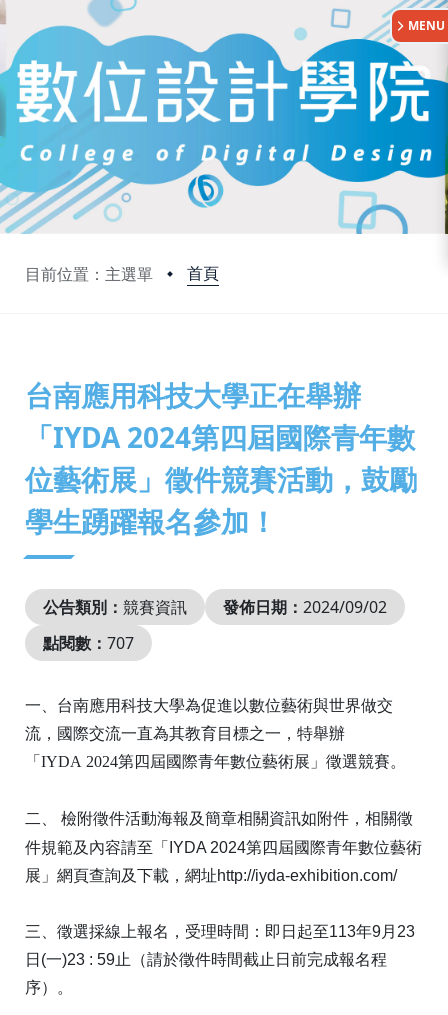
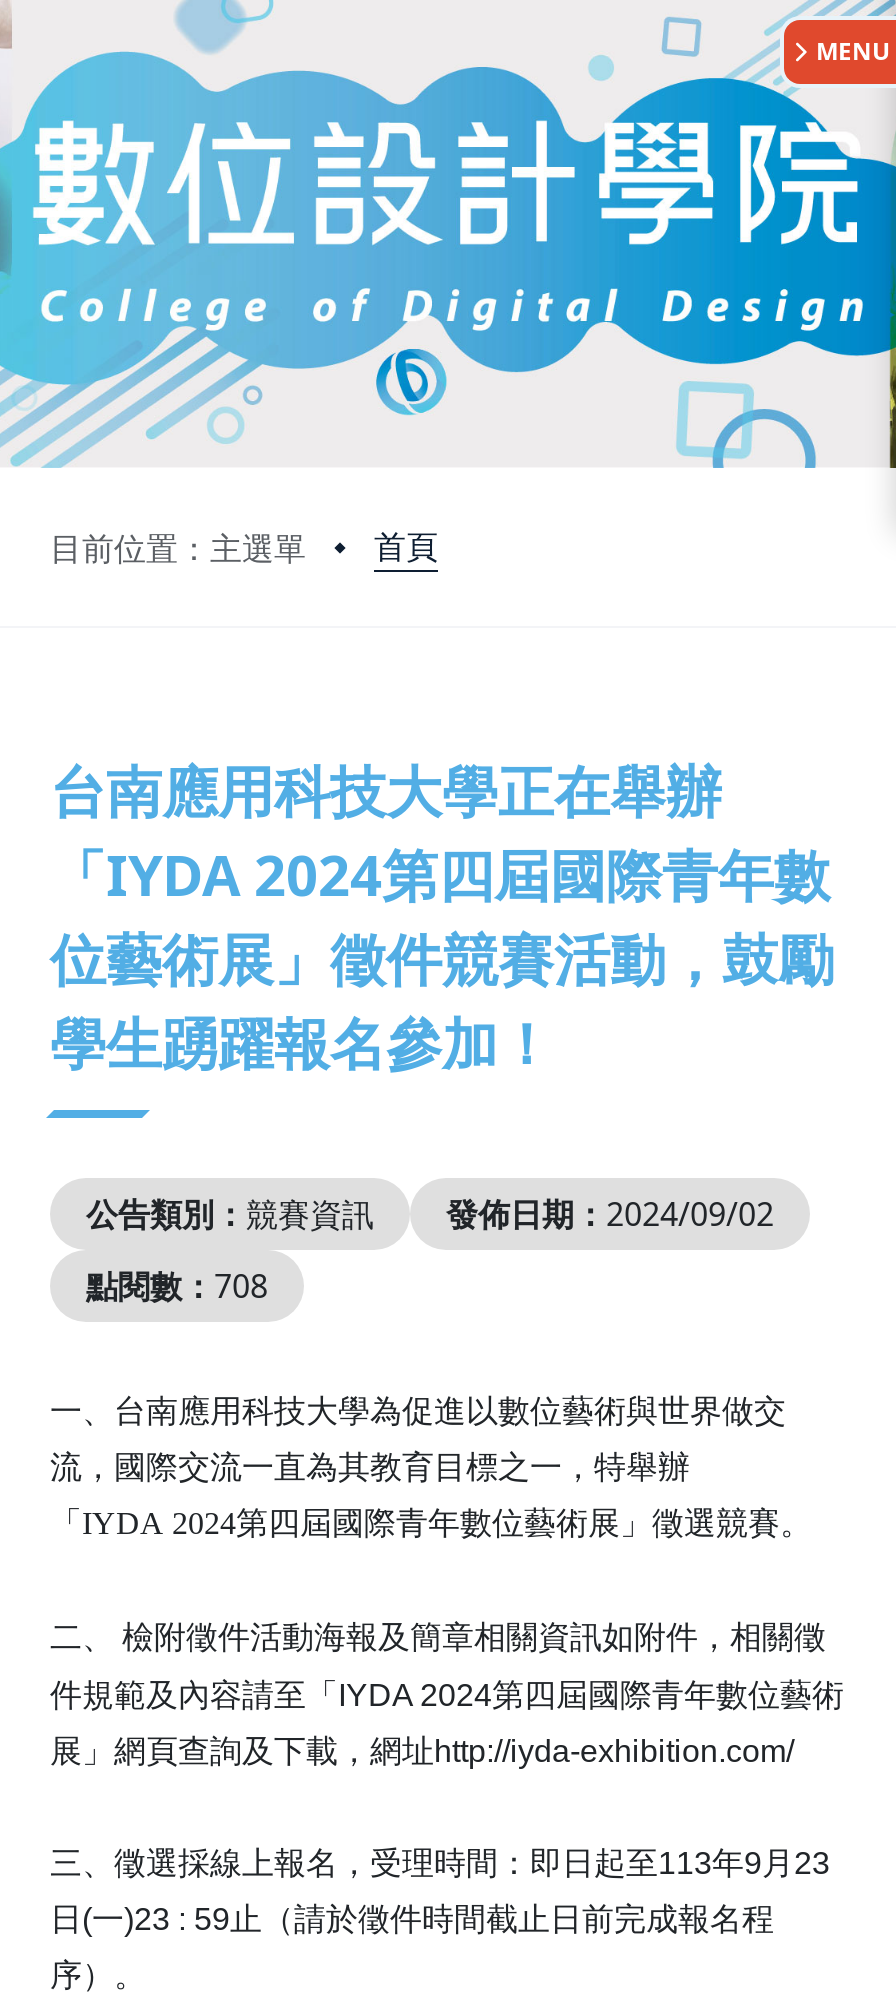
- 點閱數：707
+ 點閱數：708
